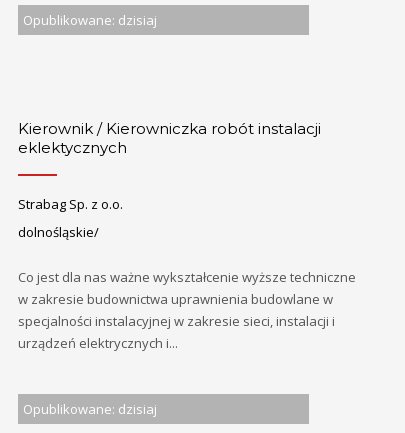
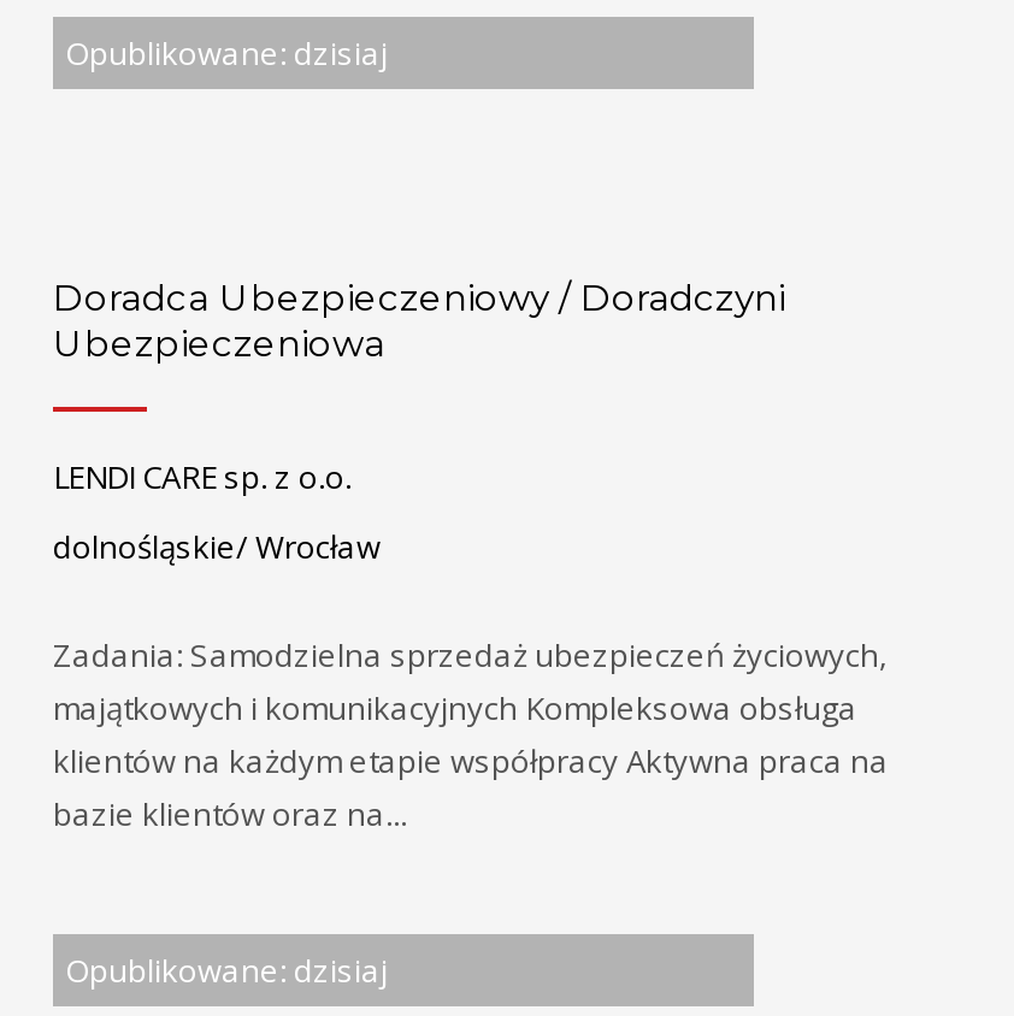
- Kierownik / Kierowniczka robót instalacji
- eklektycznych
+ Doradca Ubezpieczeniowy / Doradczyni
+ Ubezpieczeniowa

- Strabag Sp. z o.o.
+ LENDI CARE sp. z o.o.

- dolnośląskie/
+ dolnośląskie/ Wrocław

- Co jest dla nas ważne wykształcenie wyższe techniczne
- w zakresie budownictwa uprawnienia budowlane w
- specjalności instalacyjnej w zakresie sieci, instalacji i
- urządzeń elektrycznych i...
+ Zadania: Samodzielna sprzedaż ubezpieczeń życiowych,
+ majątkowych i komunikacyjnych Kompleksowa obsługa
+ klientów na każdym etapie współpracy Aktywna praca na
+ bazie klientów oraz na...
